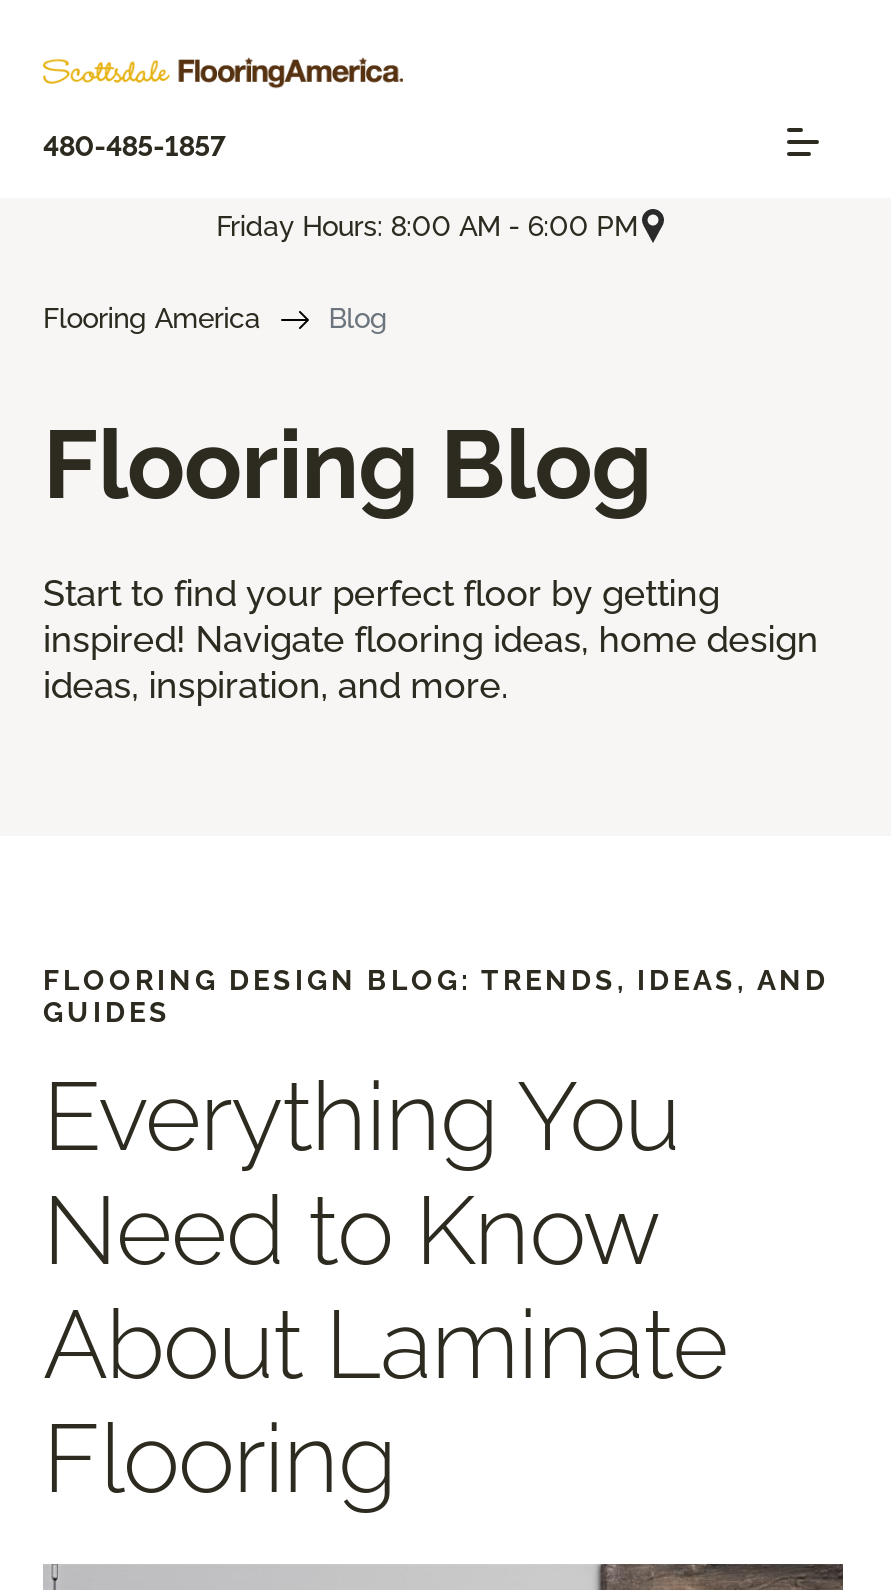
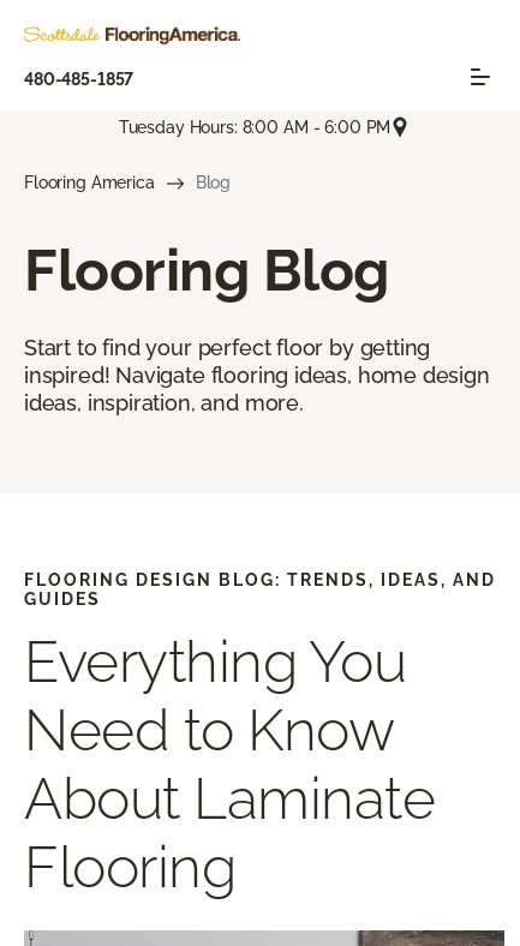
- Friday Hours: 8:00 AM - 6:00 PM
+ Tuesday Hours: 8:00 AM - 6:00 PM
